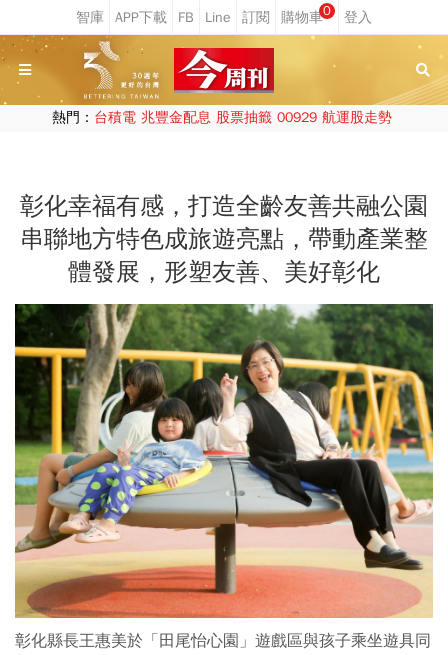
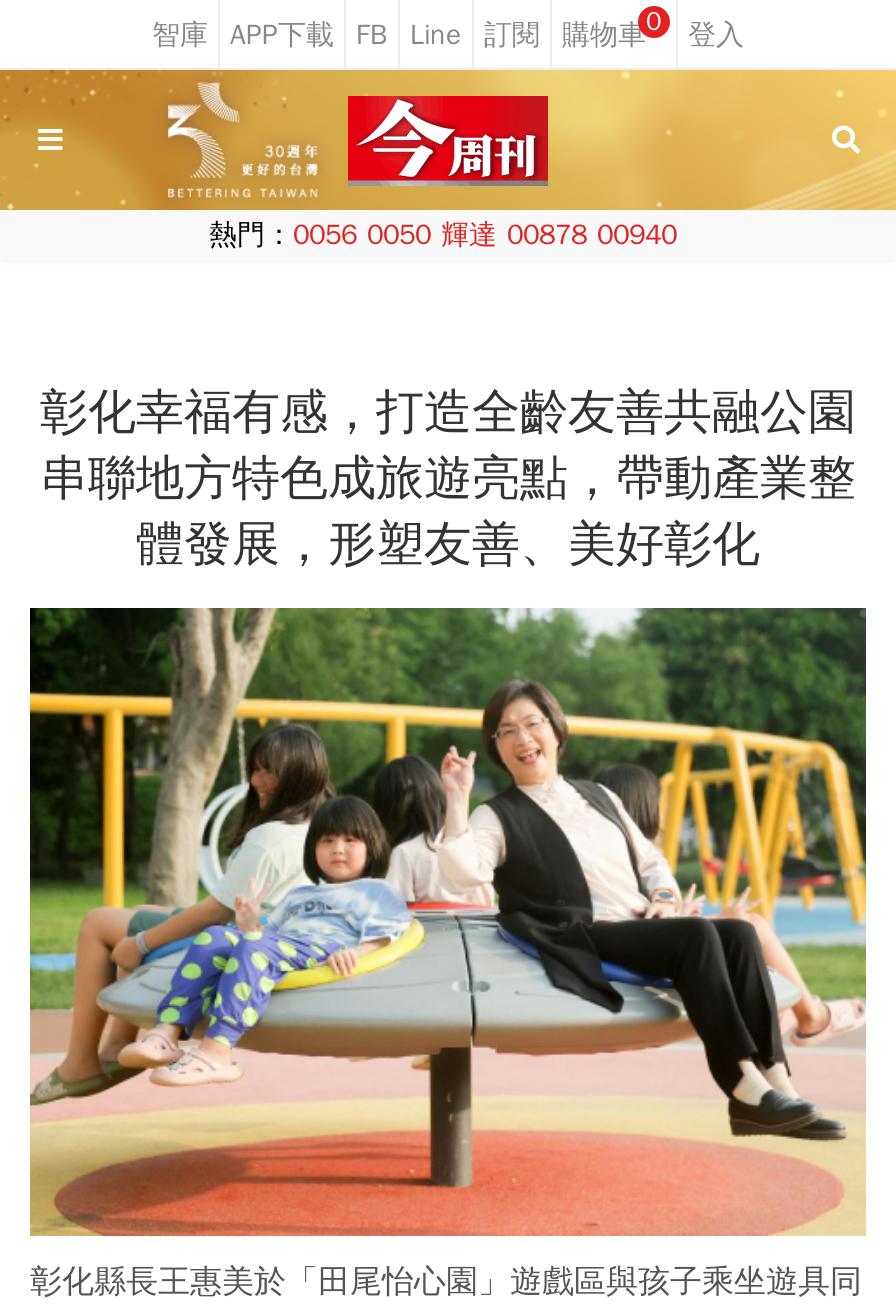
- 熱門：台積電 兆豐金配息 股票抽籤 00929 航運股走勢
+ 熱門：0056 0050 輝達 00878 00940
